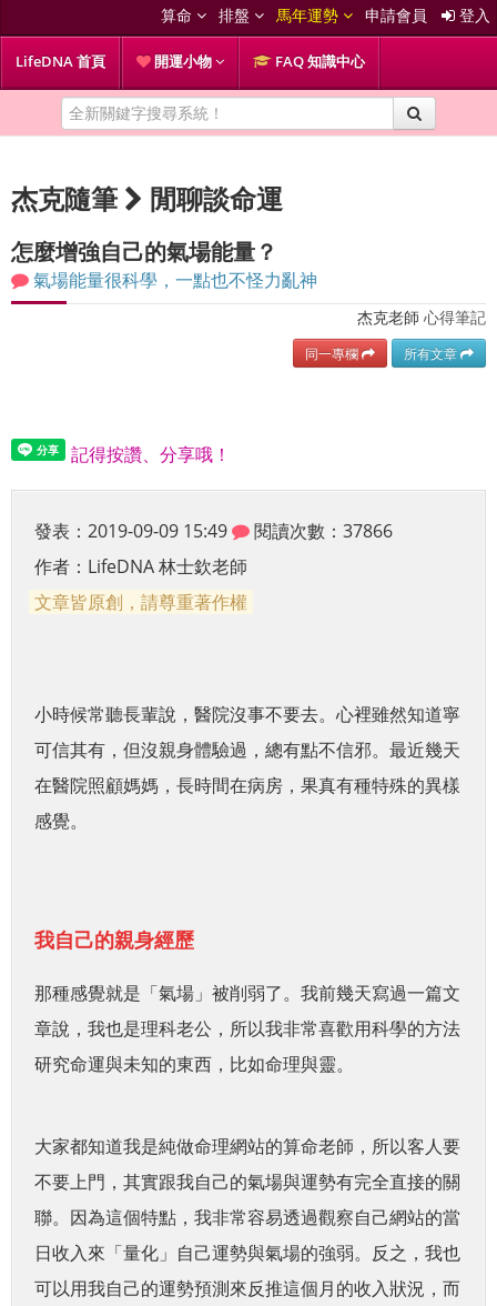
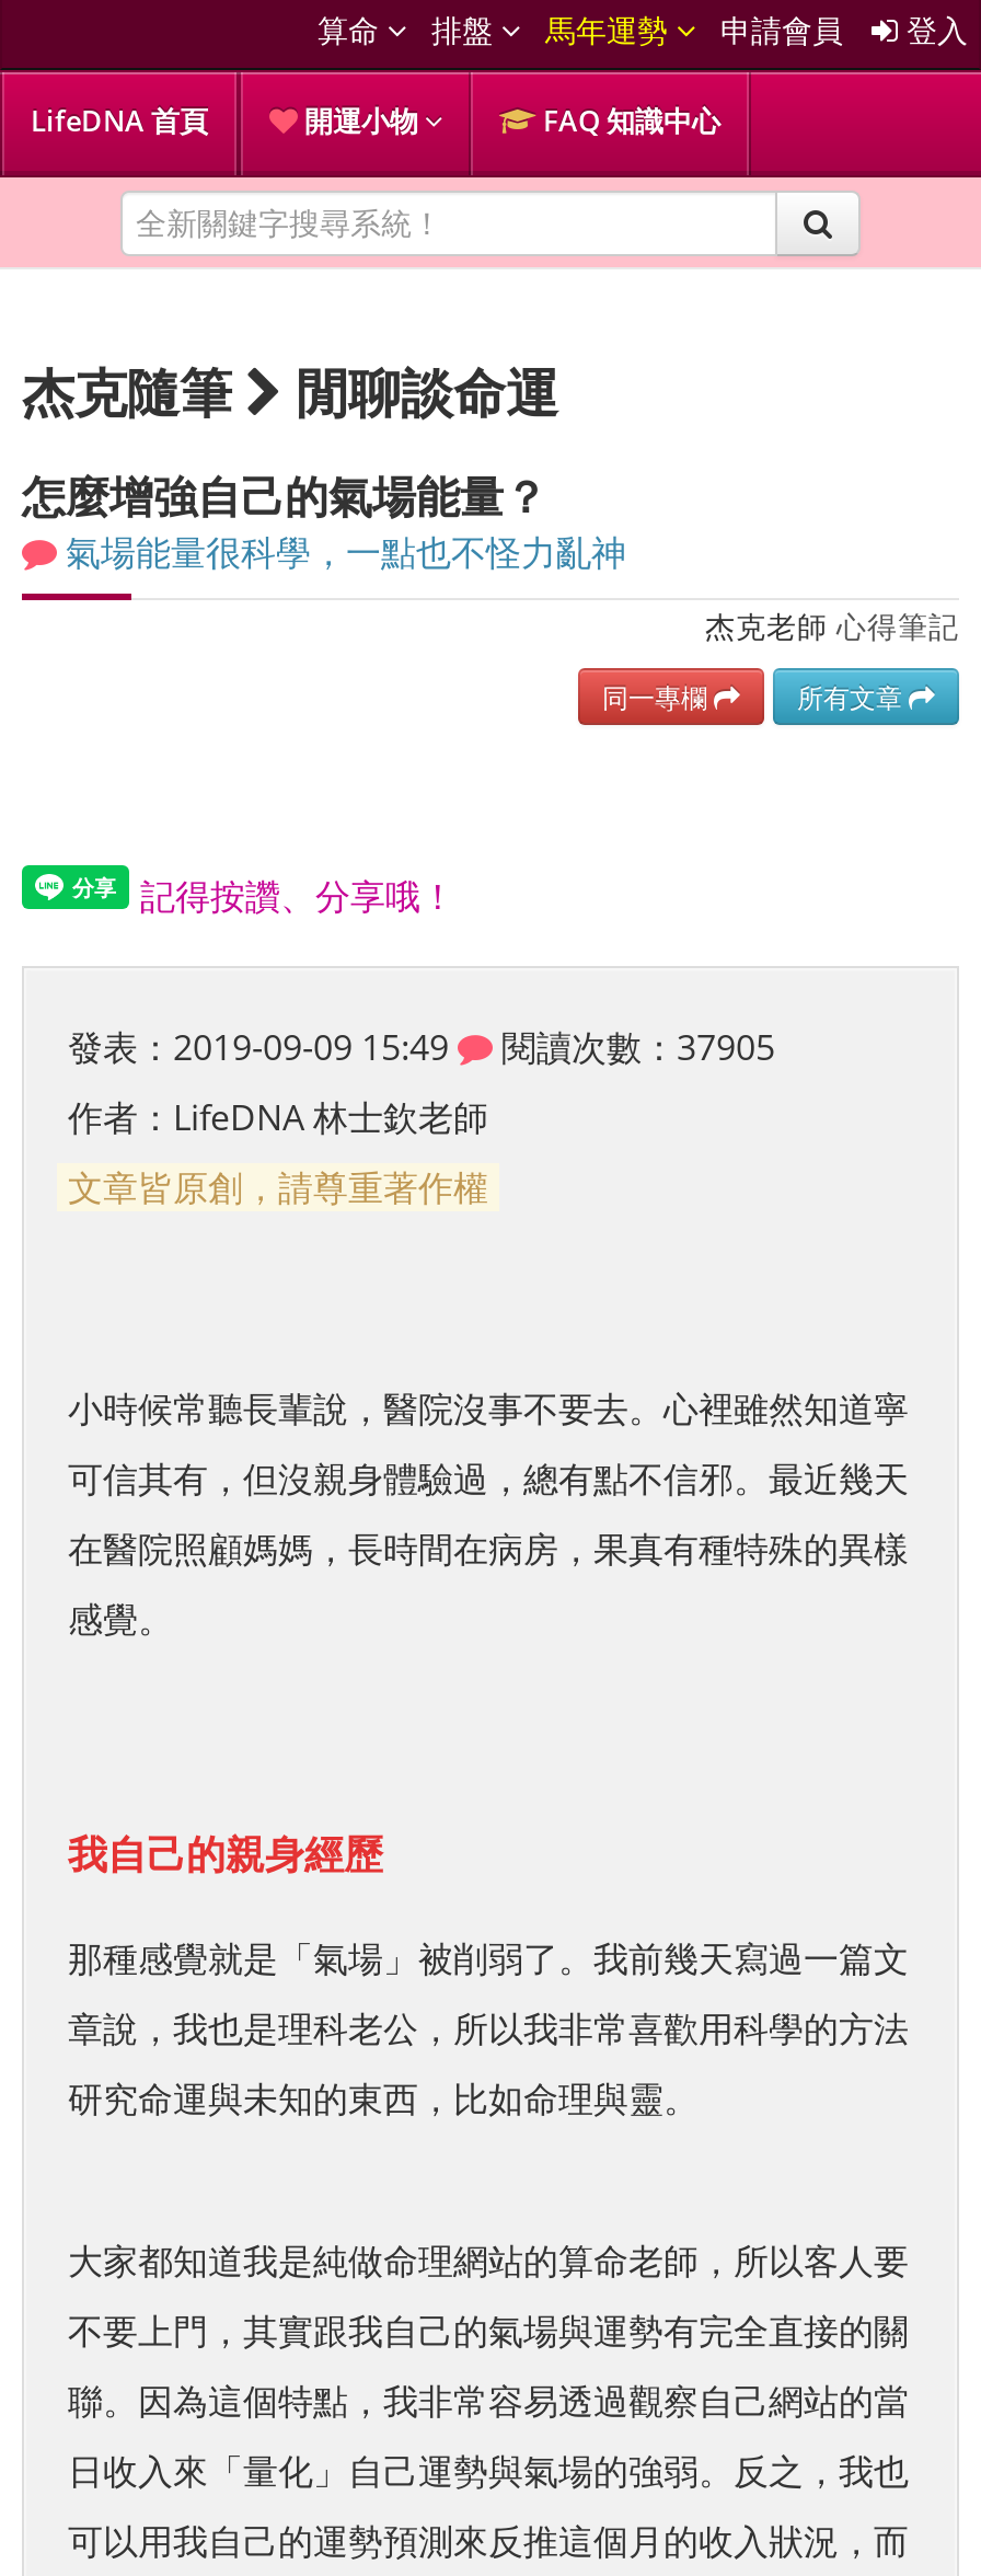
- 發表：2019-09-09 15:49 閱讀次數：37866
+ 發表：2019-09-09 15:49 閱讀次數：37905
